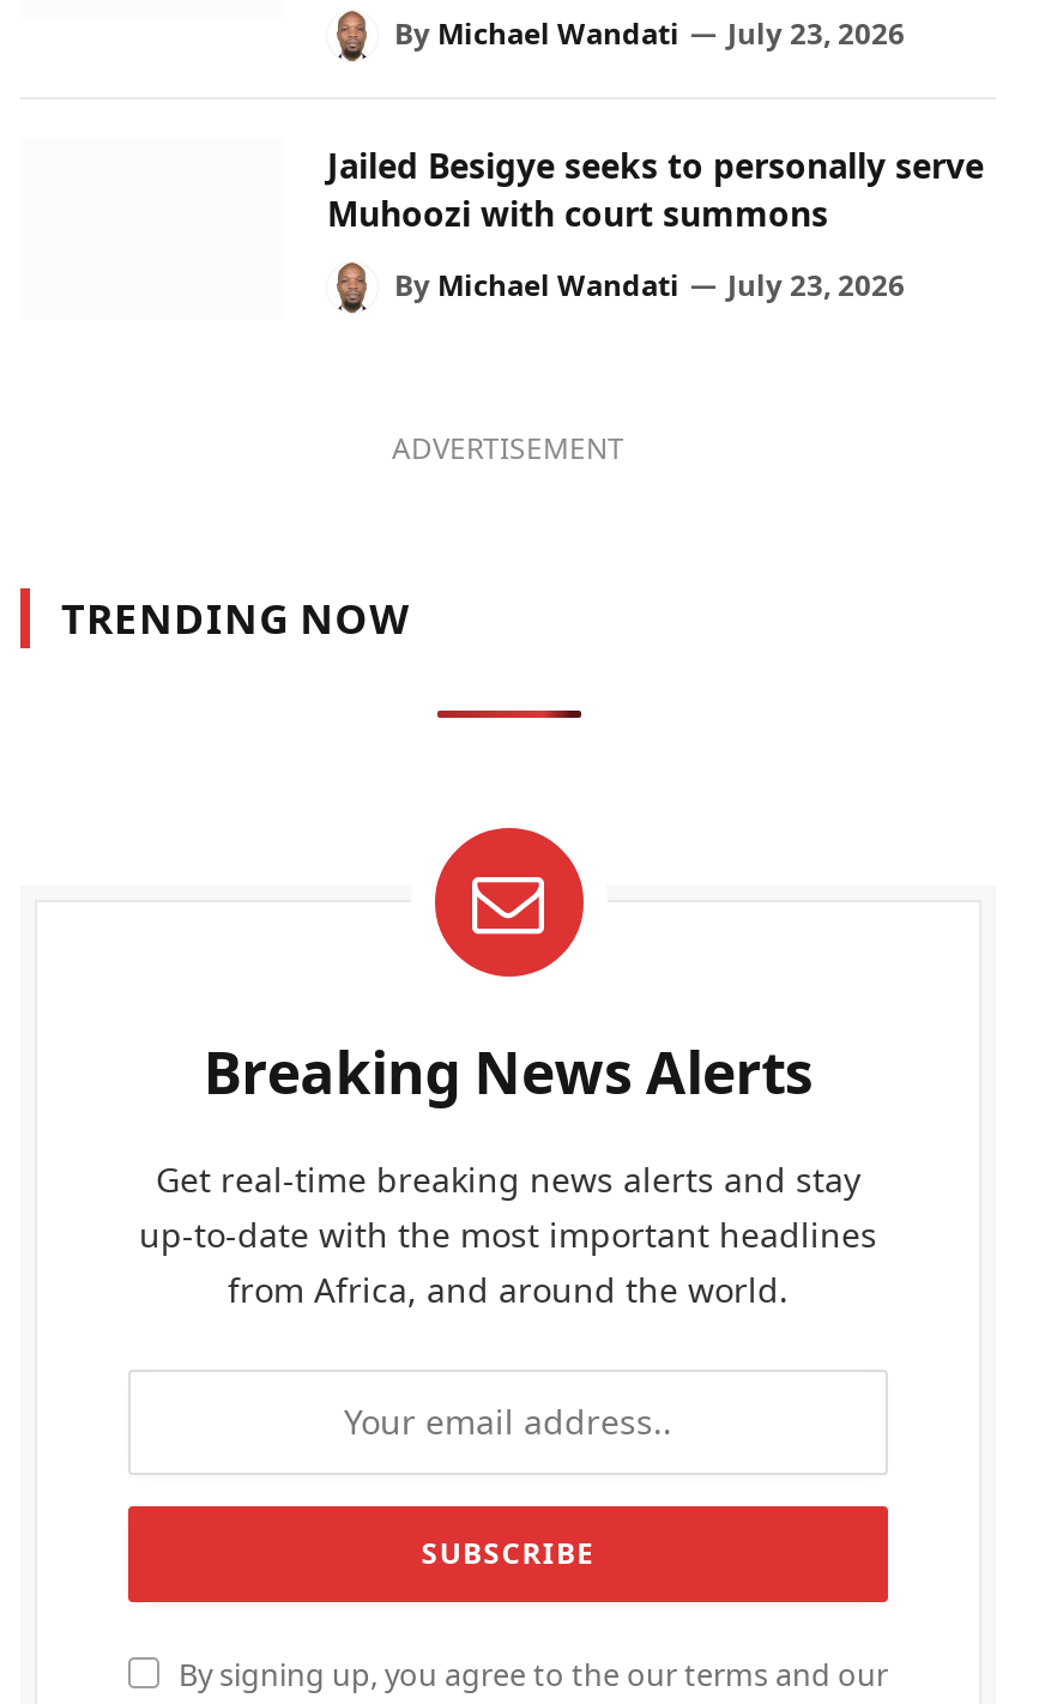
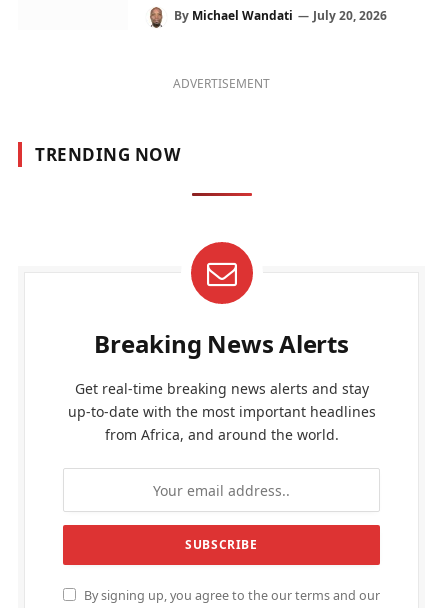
- July 23, 2026
- Jailed Besigye seeks to personally serve
- Muhoozi with court summons
- By Michael Wandati
- July 23, 2026
+ July 20, 2026
